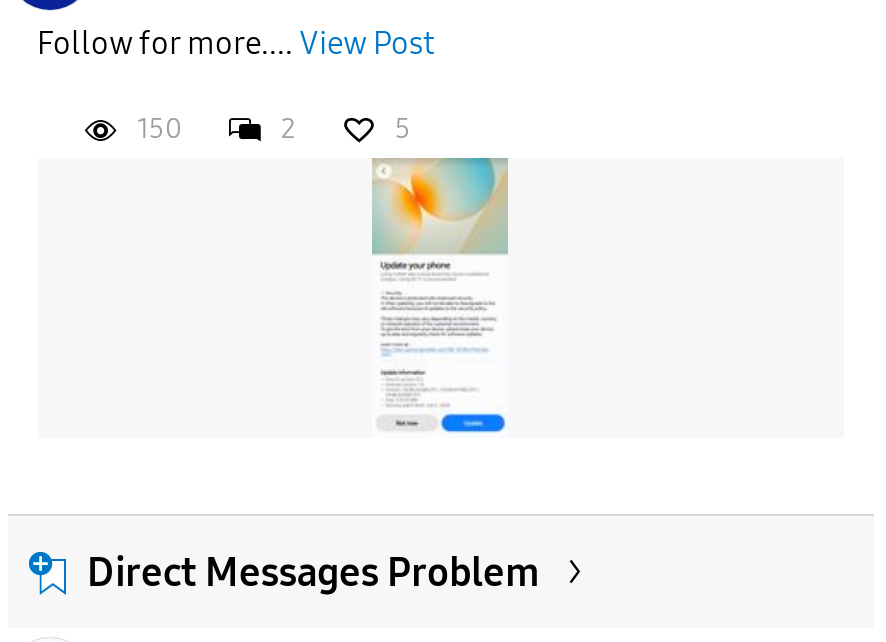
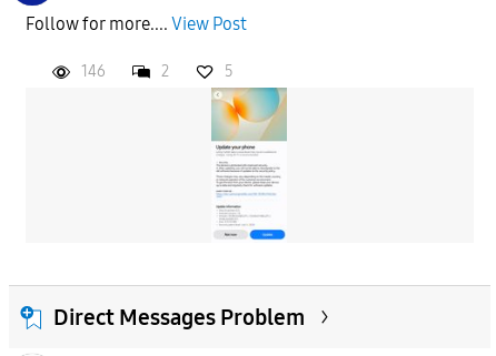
- 150
+ 146
